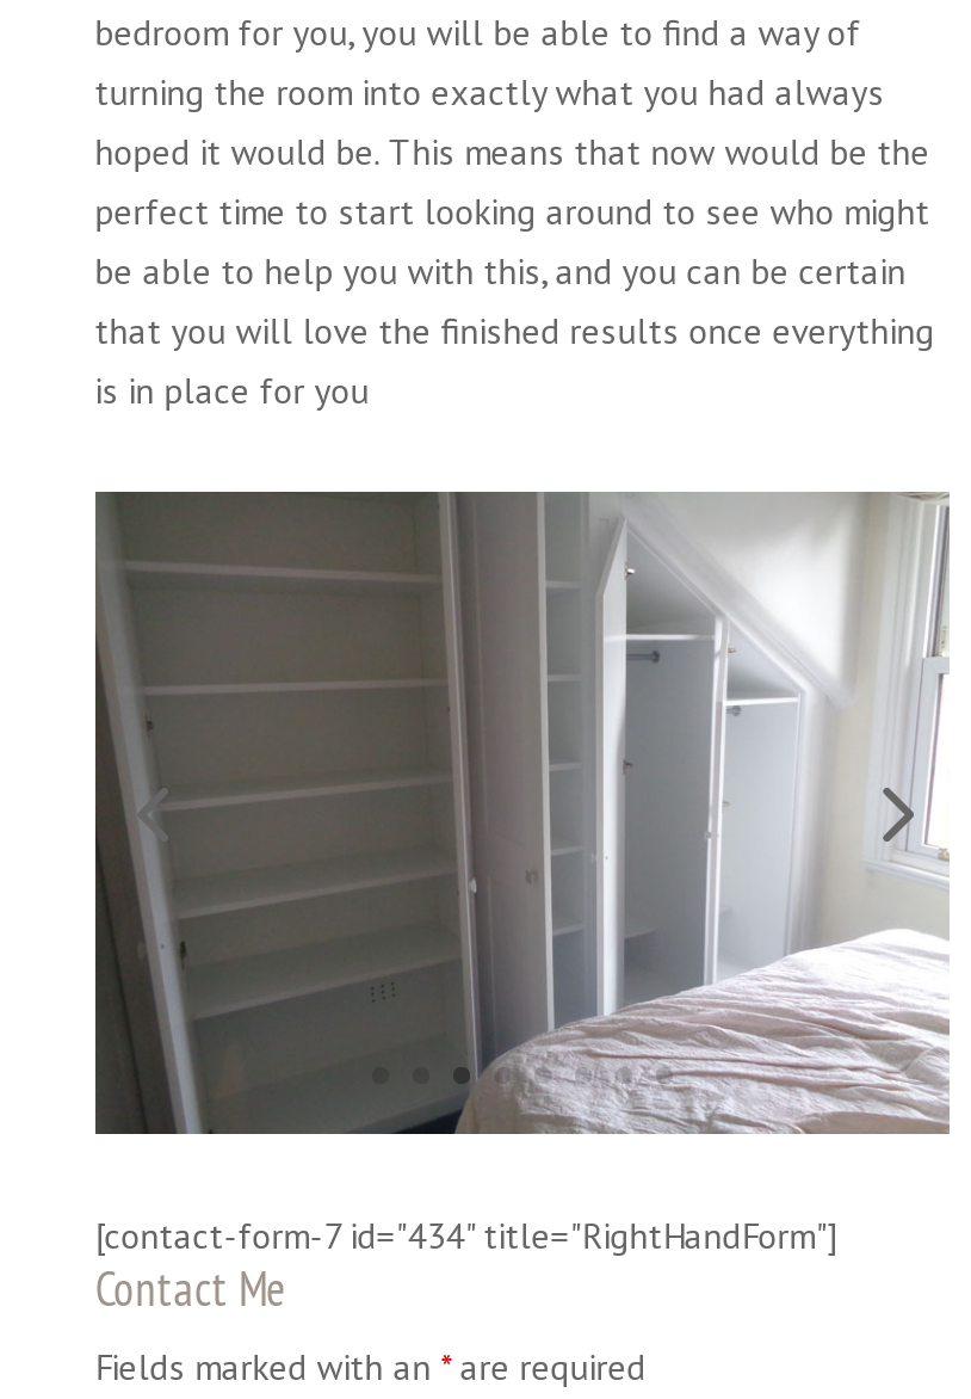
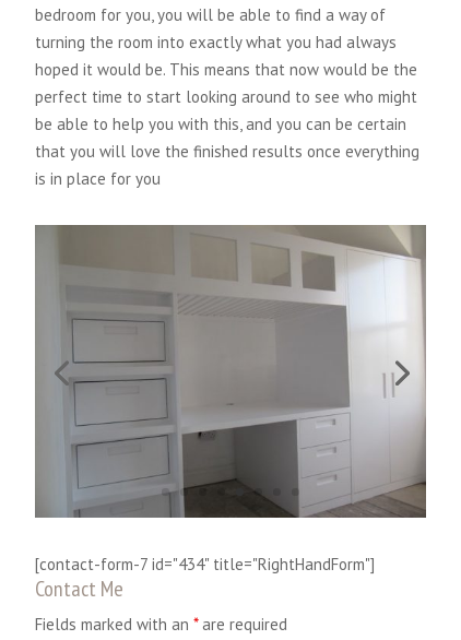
- [image]
+ [image]
